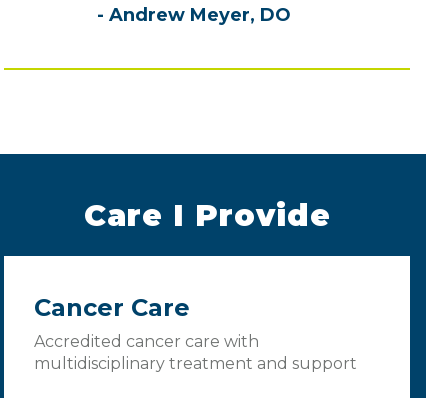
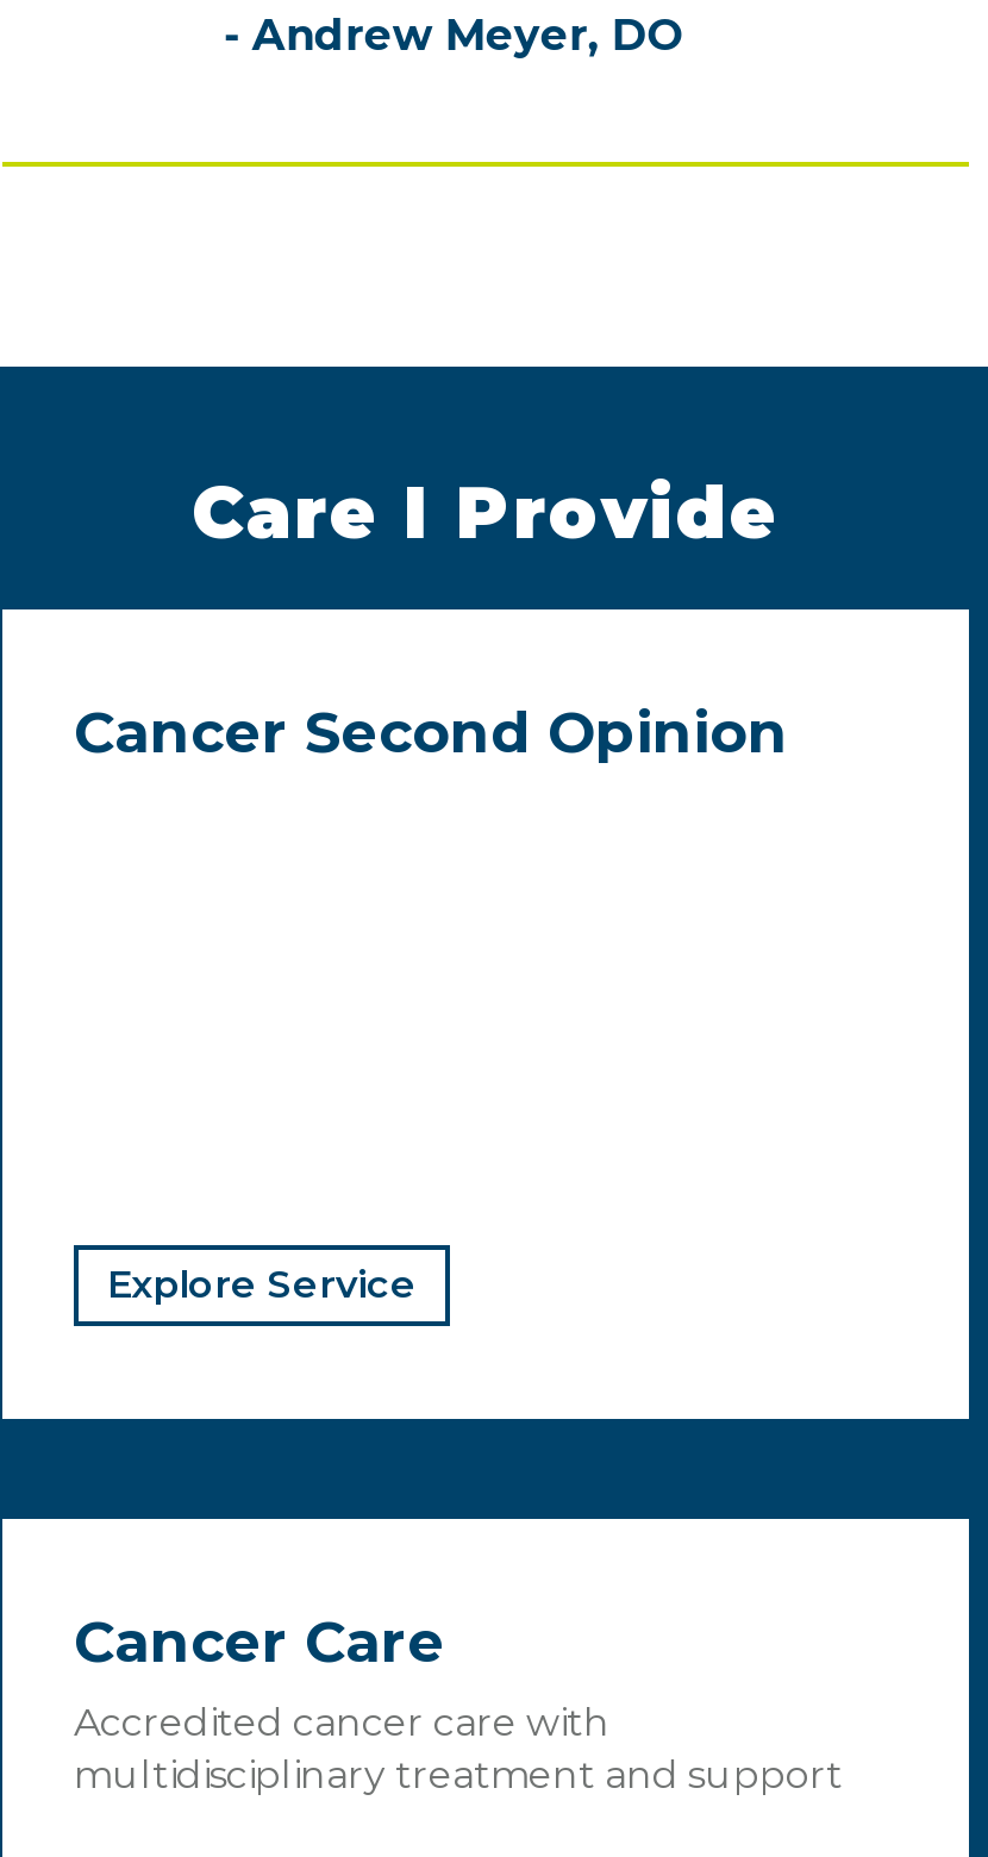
+ Cancer Second Opinion

+ Explore Service
